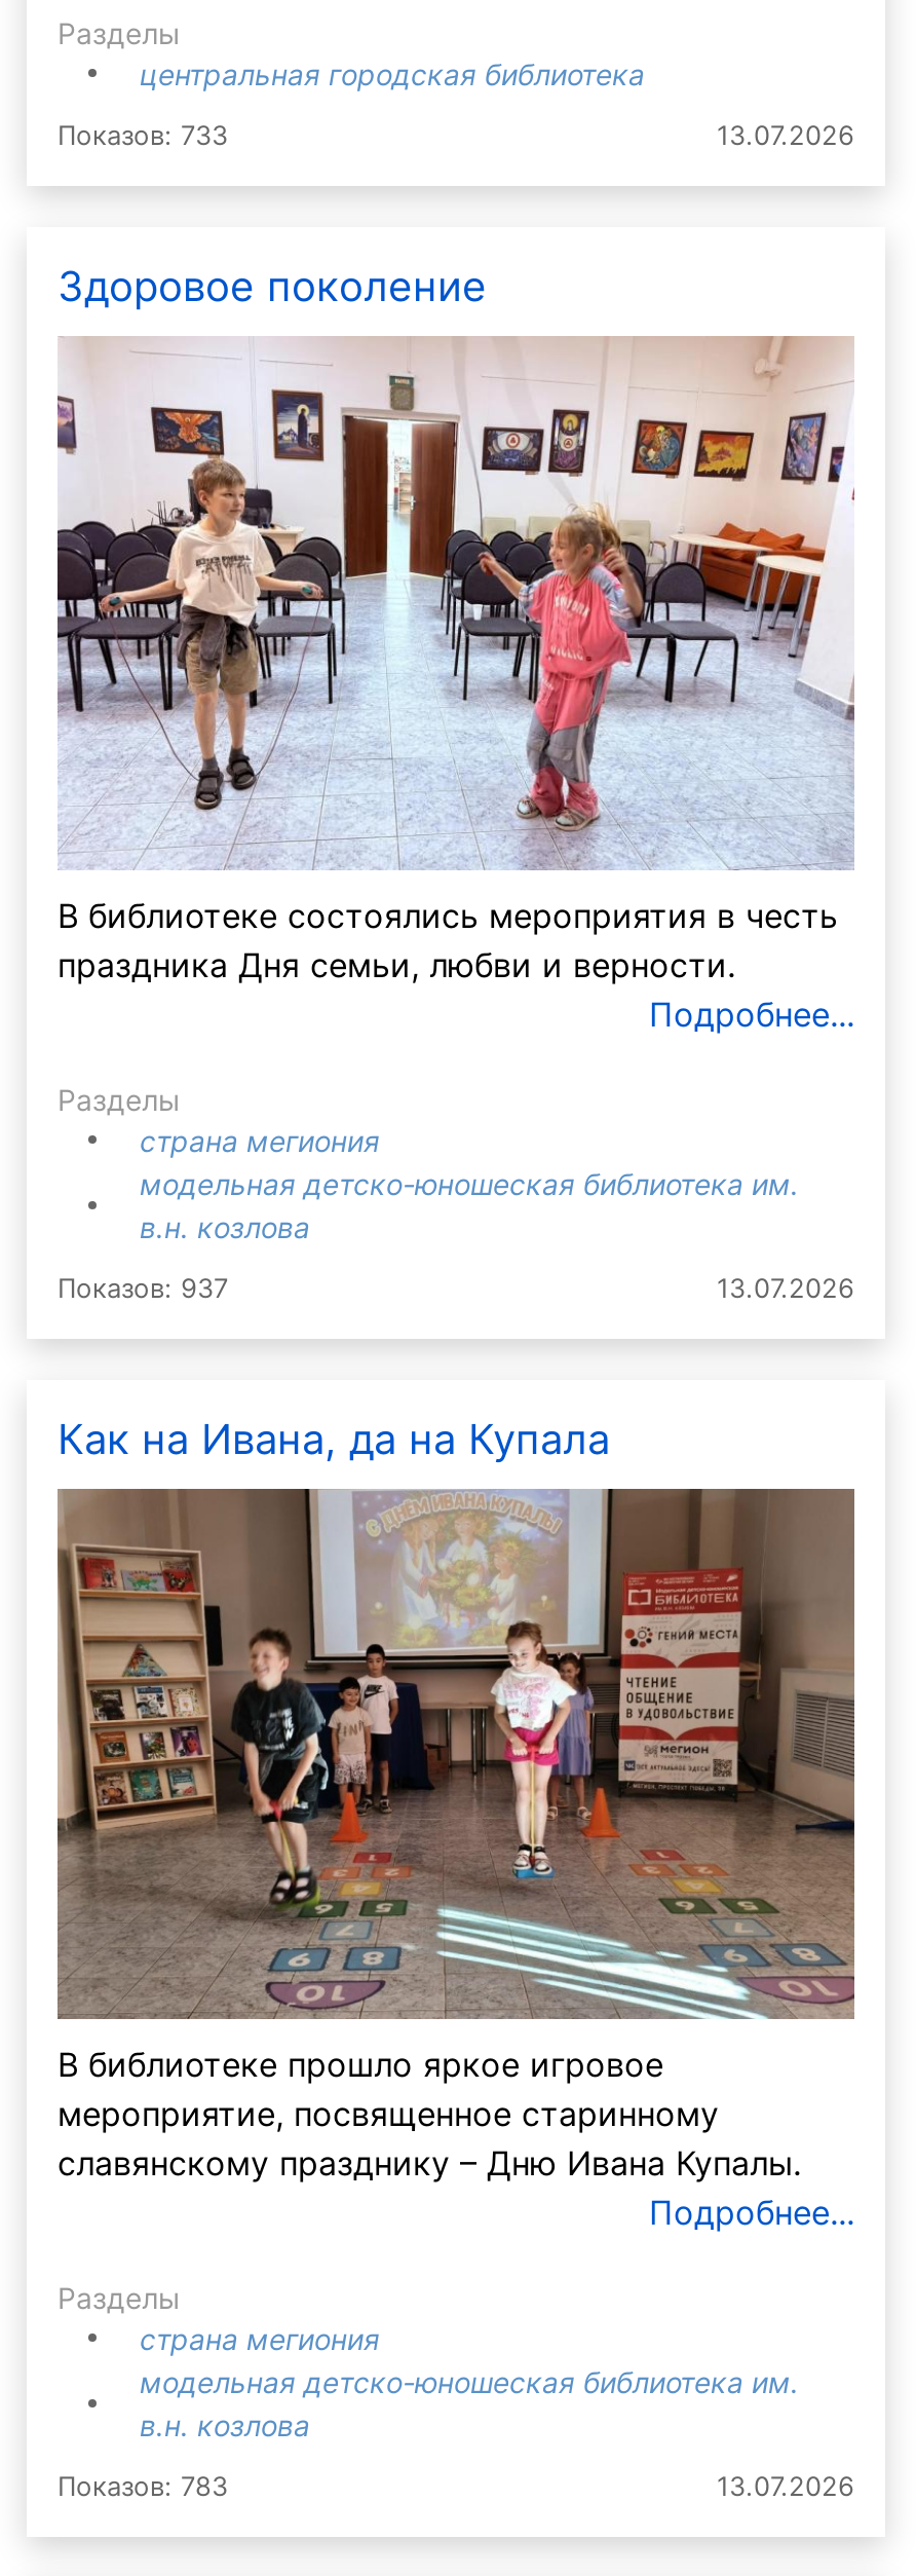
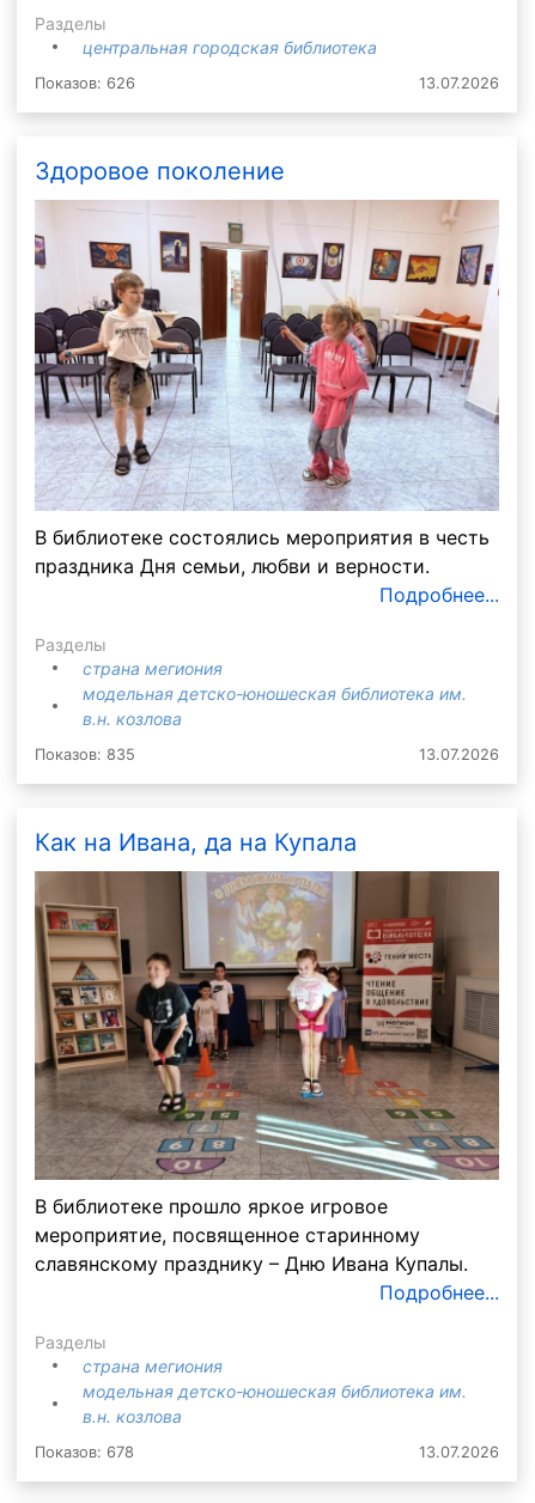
- Показов: 733
+ Показов: 626

- Показов: 937
+ Показов: 835

- Показов: 783
+ Показов: 678
